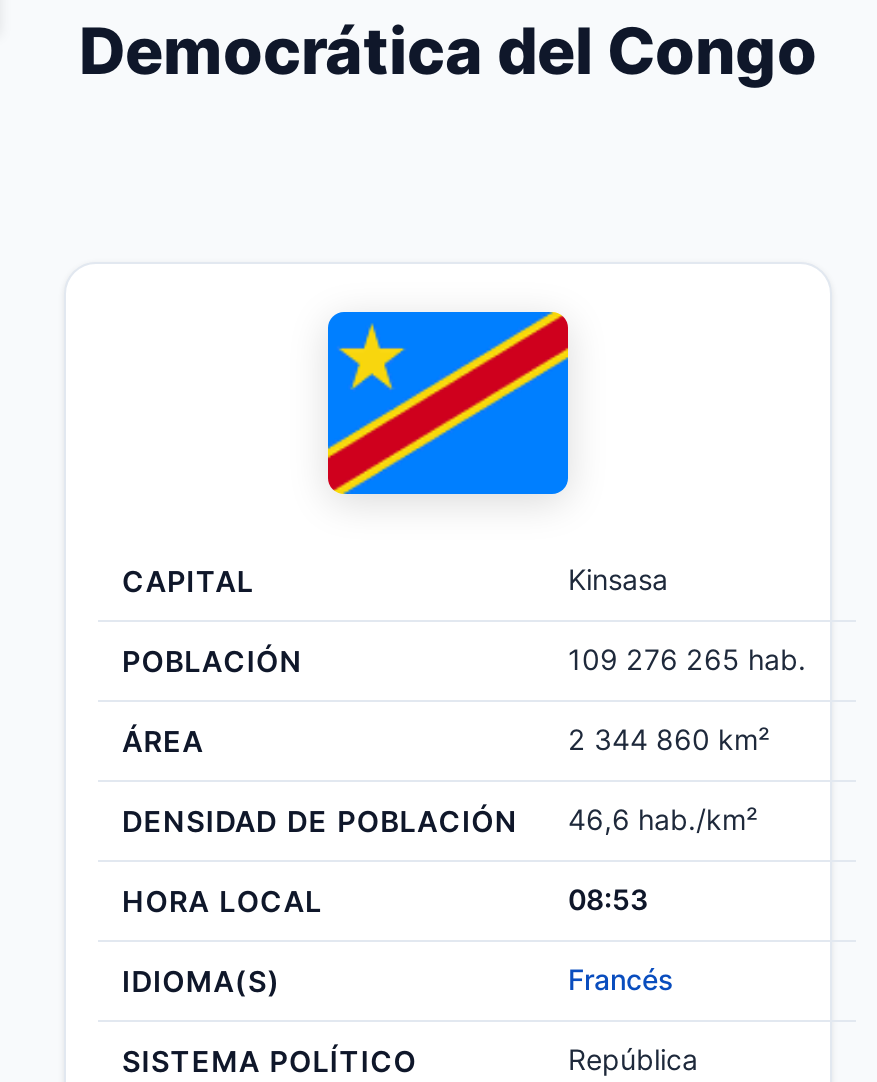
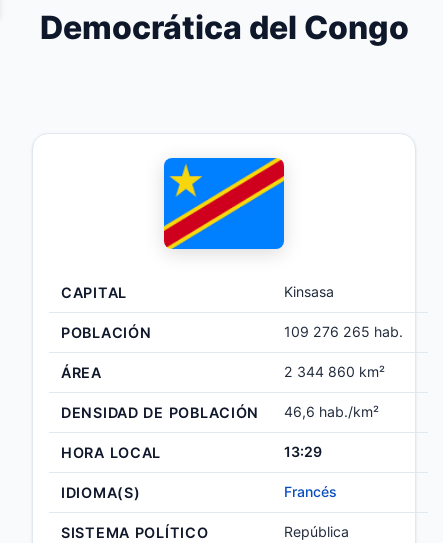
- 08:53
+ 13:29
